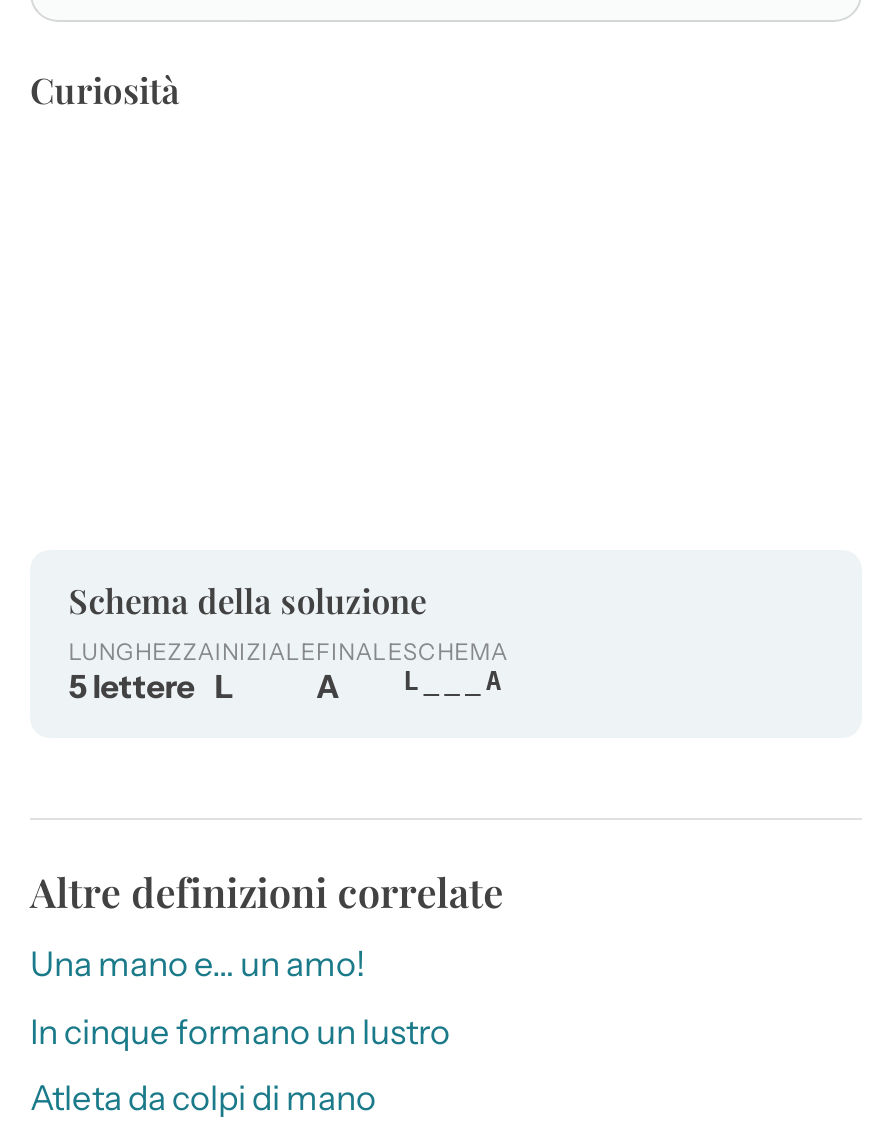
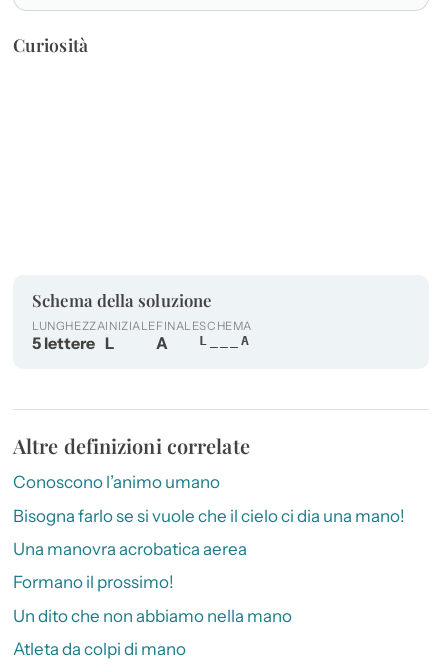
- Una mano e… un amo!
- In cinque formano un lustro
+ Conoscono l’animo umano
+ Bisogna farlo se si vuole che il cielo ci dia una mano!
+ Una manovra acrobatica aerea
+ Formano il prossimo!
+ Un dito che non abbiamo nella mano
